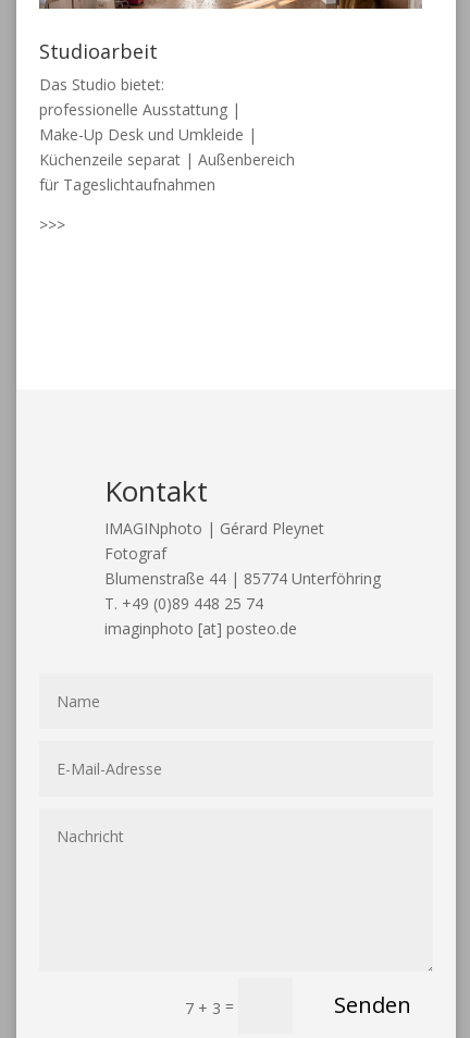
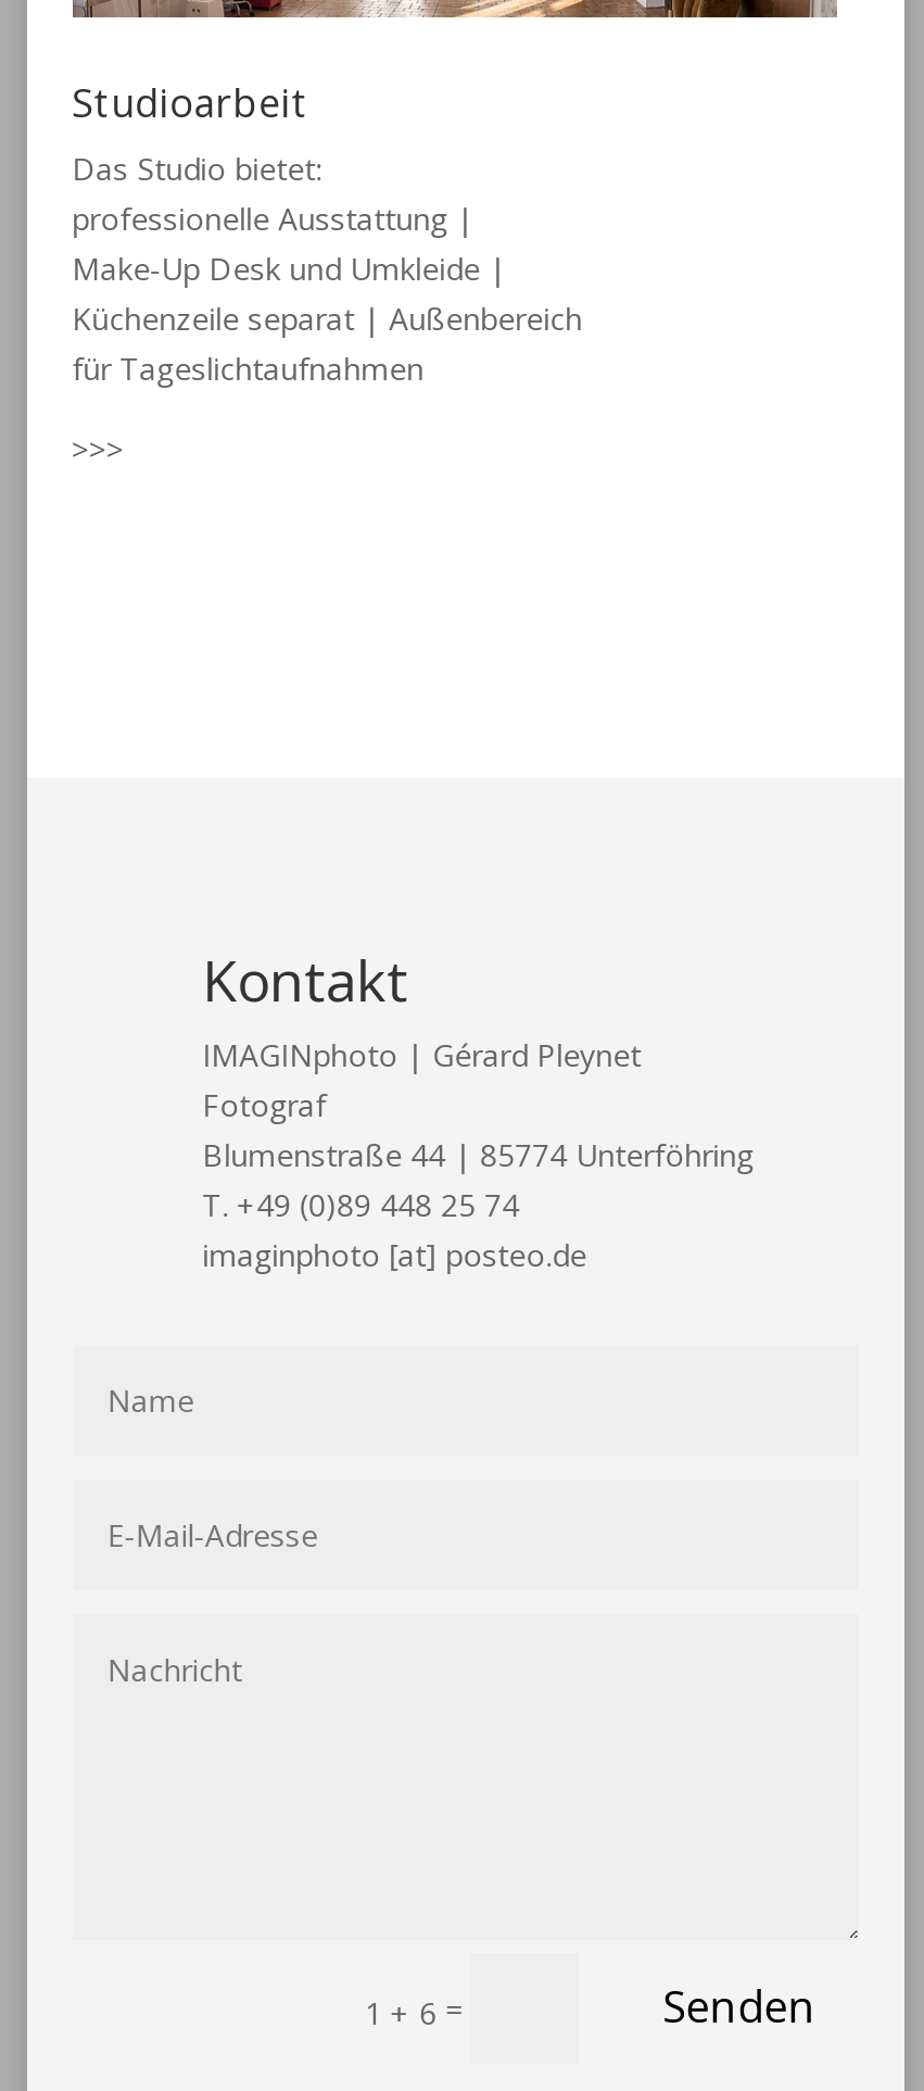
- 7 + 3 =
+ 1 + 6 =
